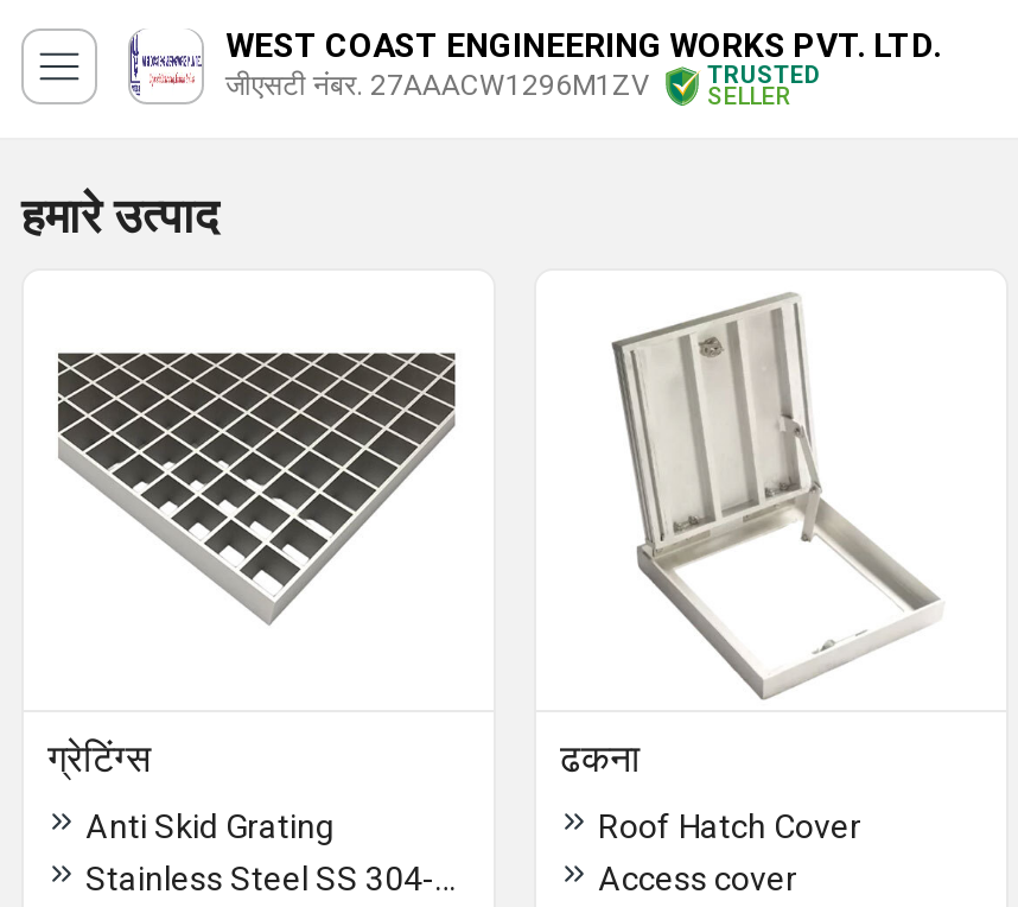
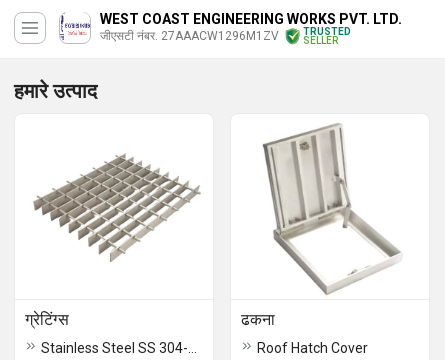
- [image]
+ [image]

- Anti Skid Grating

- Access cover
